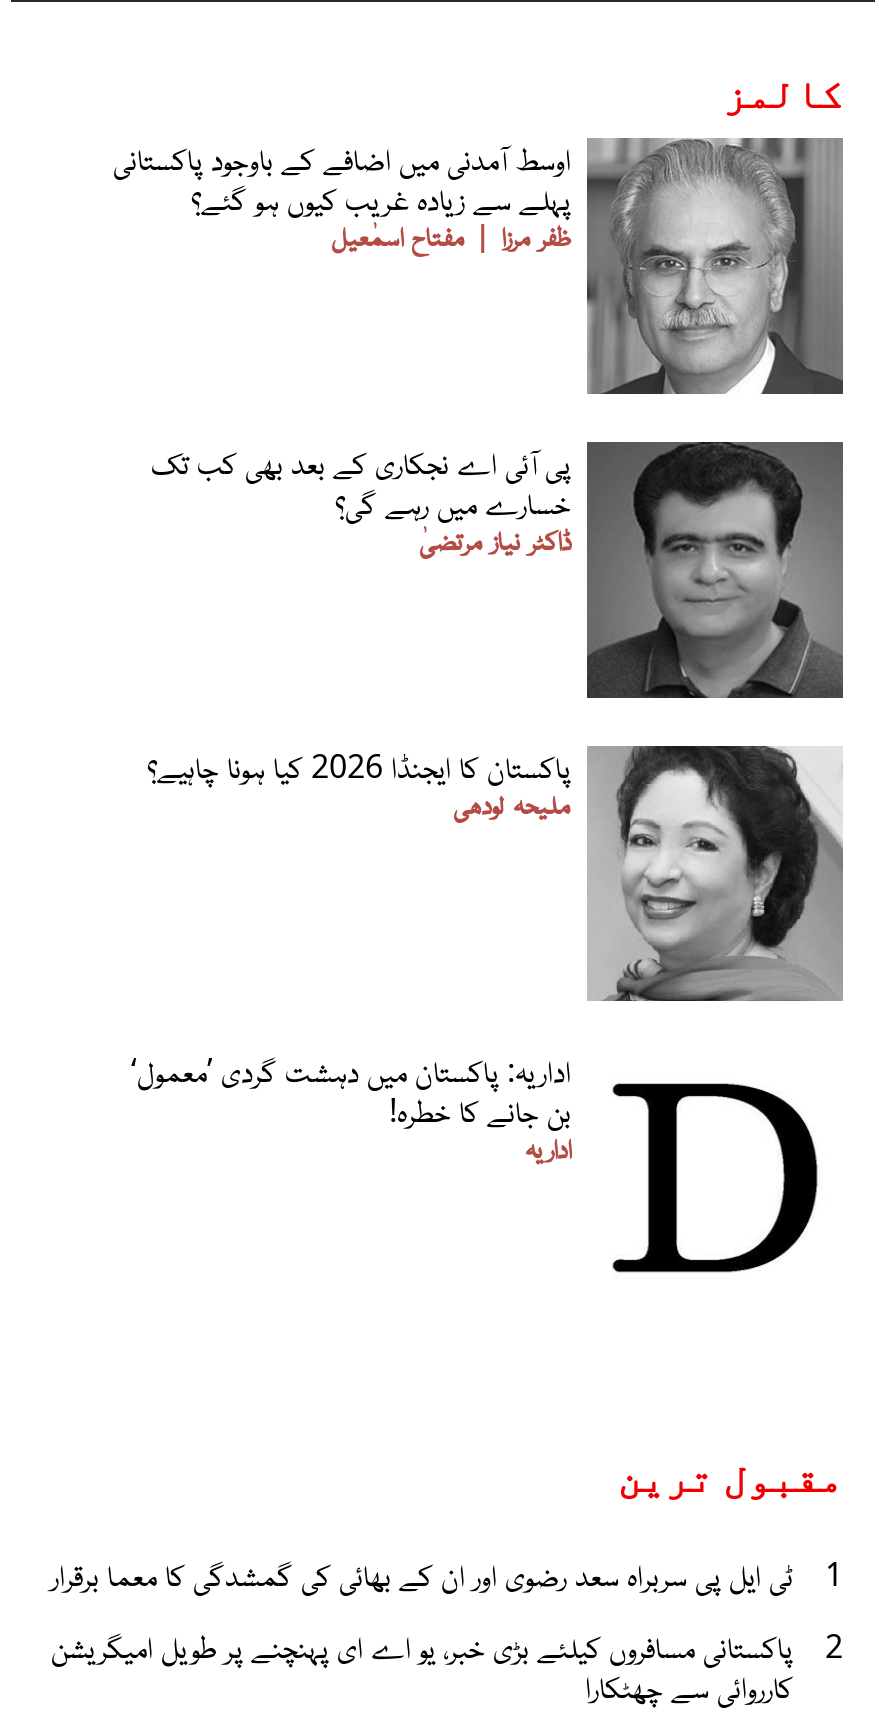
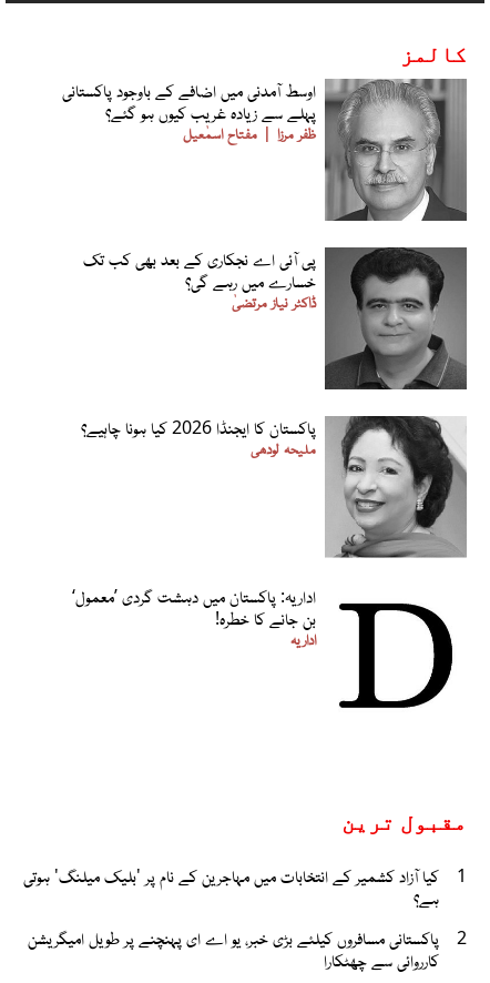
- ٹی ایل پی سربراہ سعد رضوی اور ان کے بھائی کی گمشدگی کا معما برقرار
+ کیا آزاد کشمیر کے انتخابات میں مہاجرین کے نام پر 'بلیک میلنگ' ہوتی
+ ہے؟
